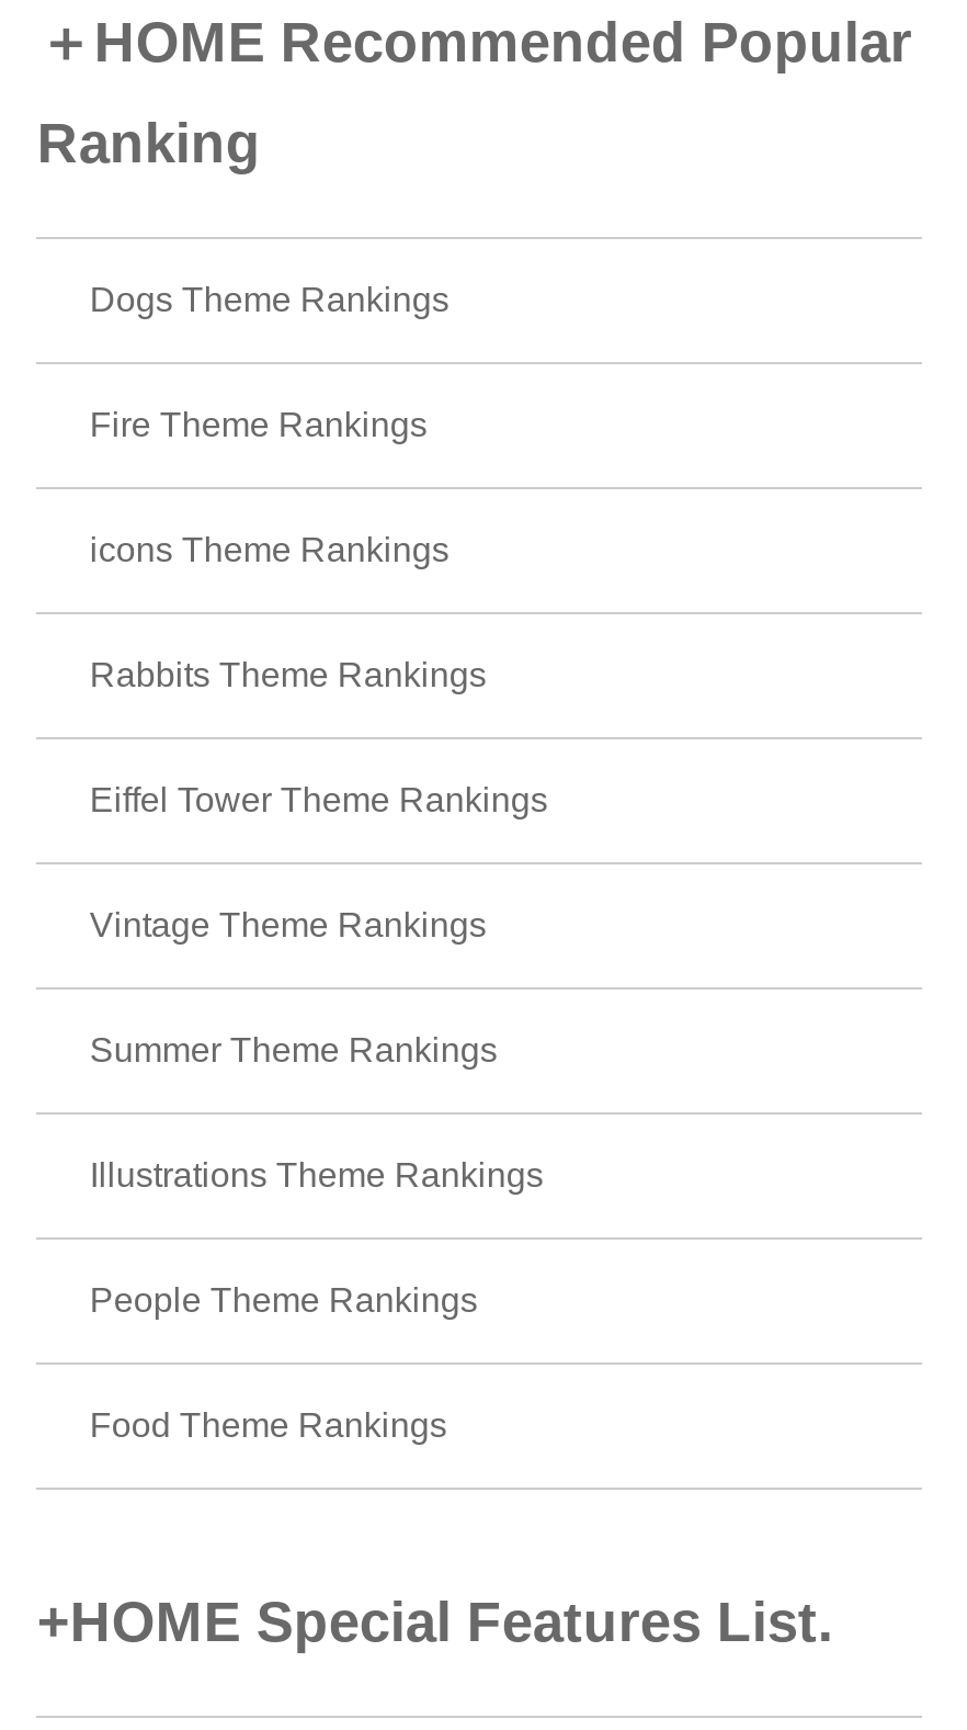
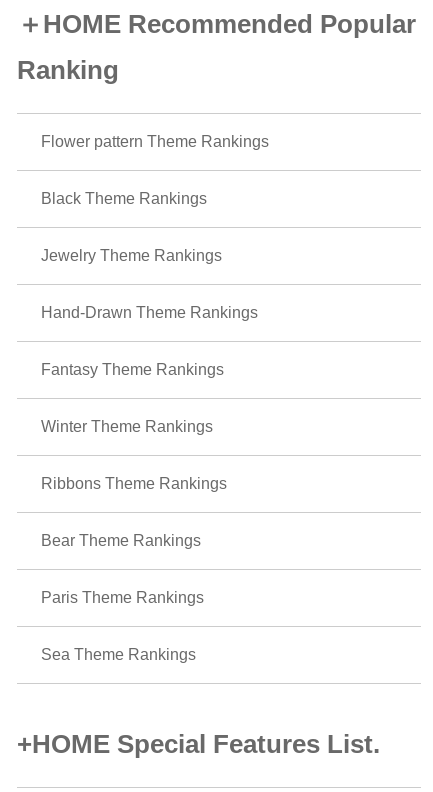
- Dogs Theme Rankings
+ Flower pattern Theme Rankings

- Fire Theme Rankings
+ Black Theme Rankings

- icons Theme Rankings
+ Jewelry Theme Rankings

- Rabbits Theme Rankings
+ Hand-Drawn Theme Rankings

- Eiffel Tower Theme Rankings
+ Fantasy Theme Rankings

- Vintage Theme Rankings
+ Winter Theme Rankings

- Summer Theme Rankings
+ Ribbons Theme Rankings

- Illustrations Theme Rankings
+ Bear Theme Rankings

- People Theme Rankings
+ Paris Theme Rankings

- Food Theme Rankings
+ Sea Theme Rankings
